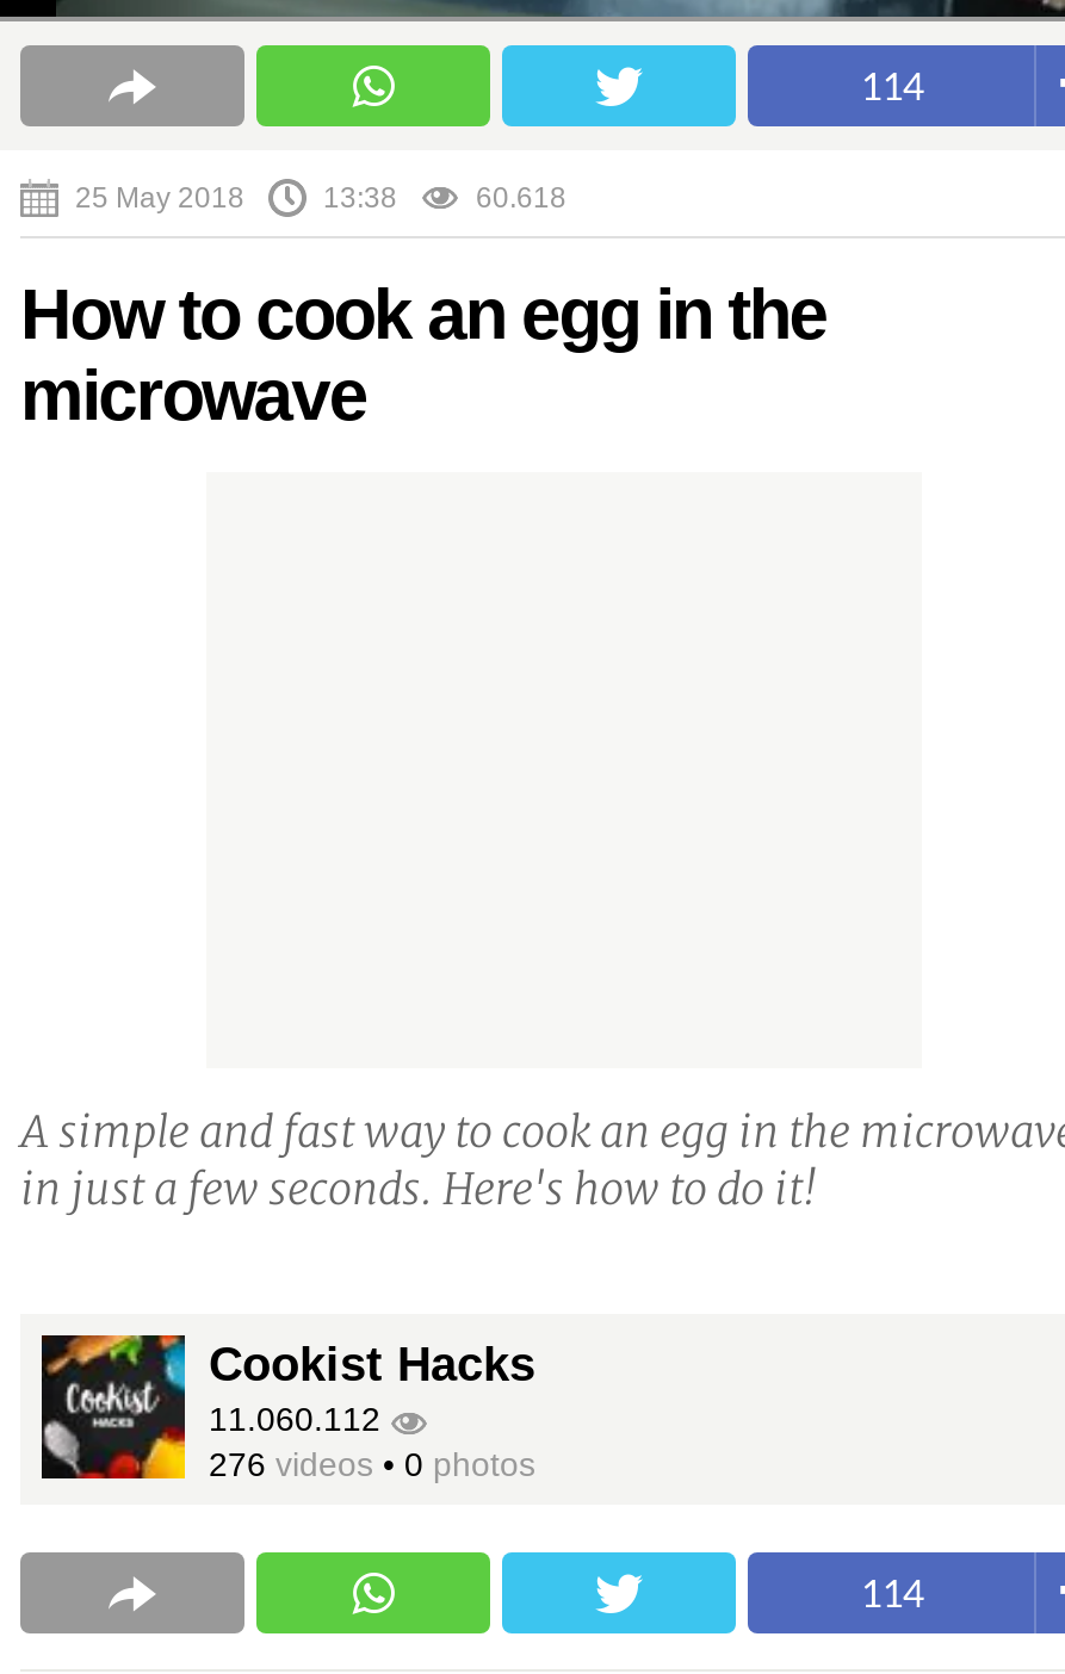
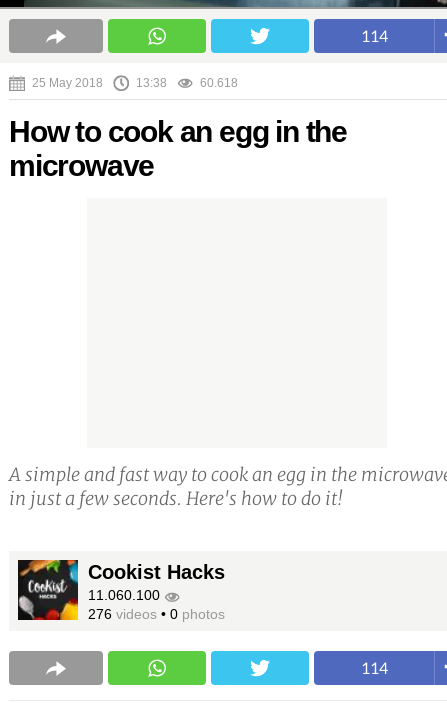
- 11.060.112
+ 11.060.100
